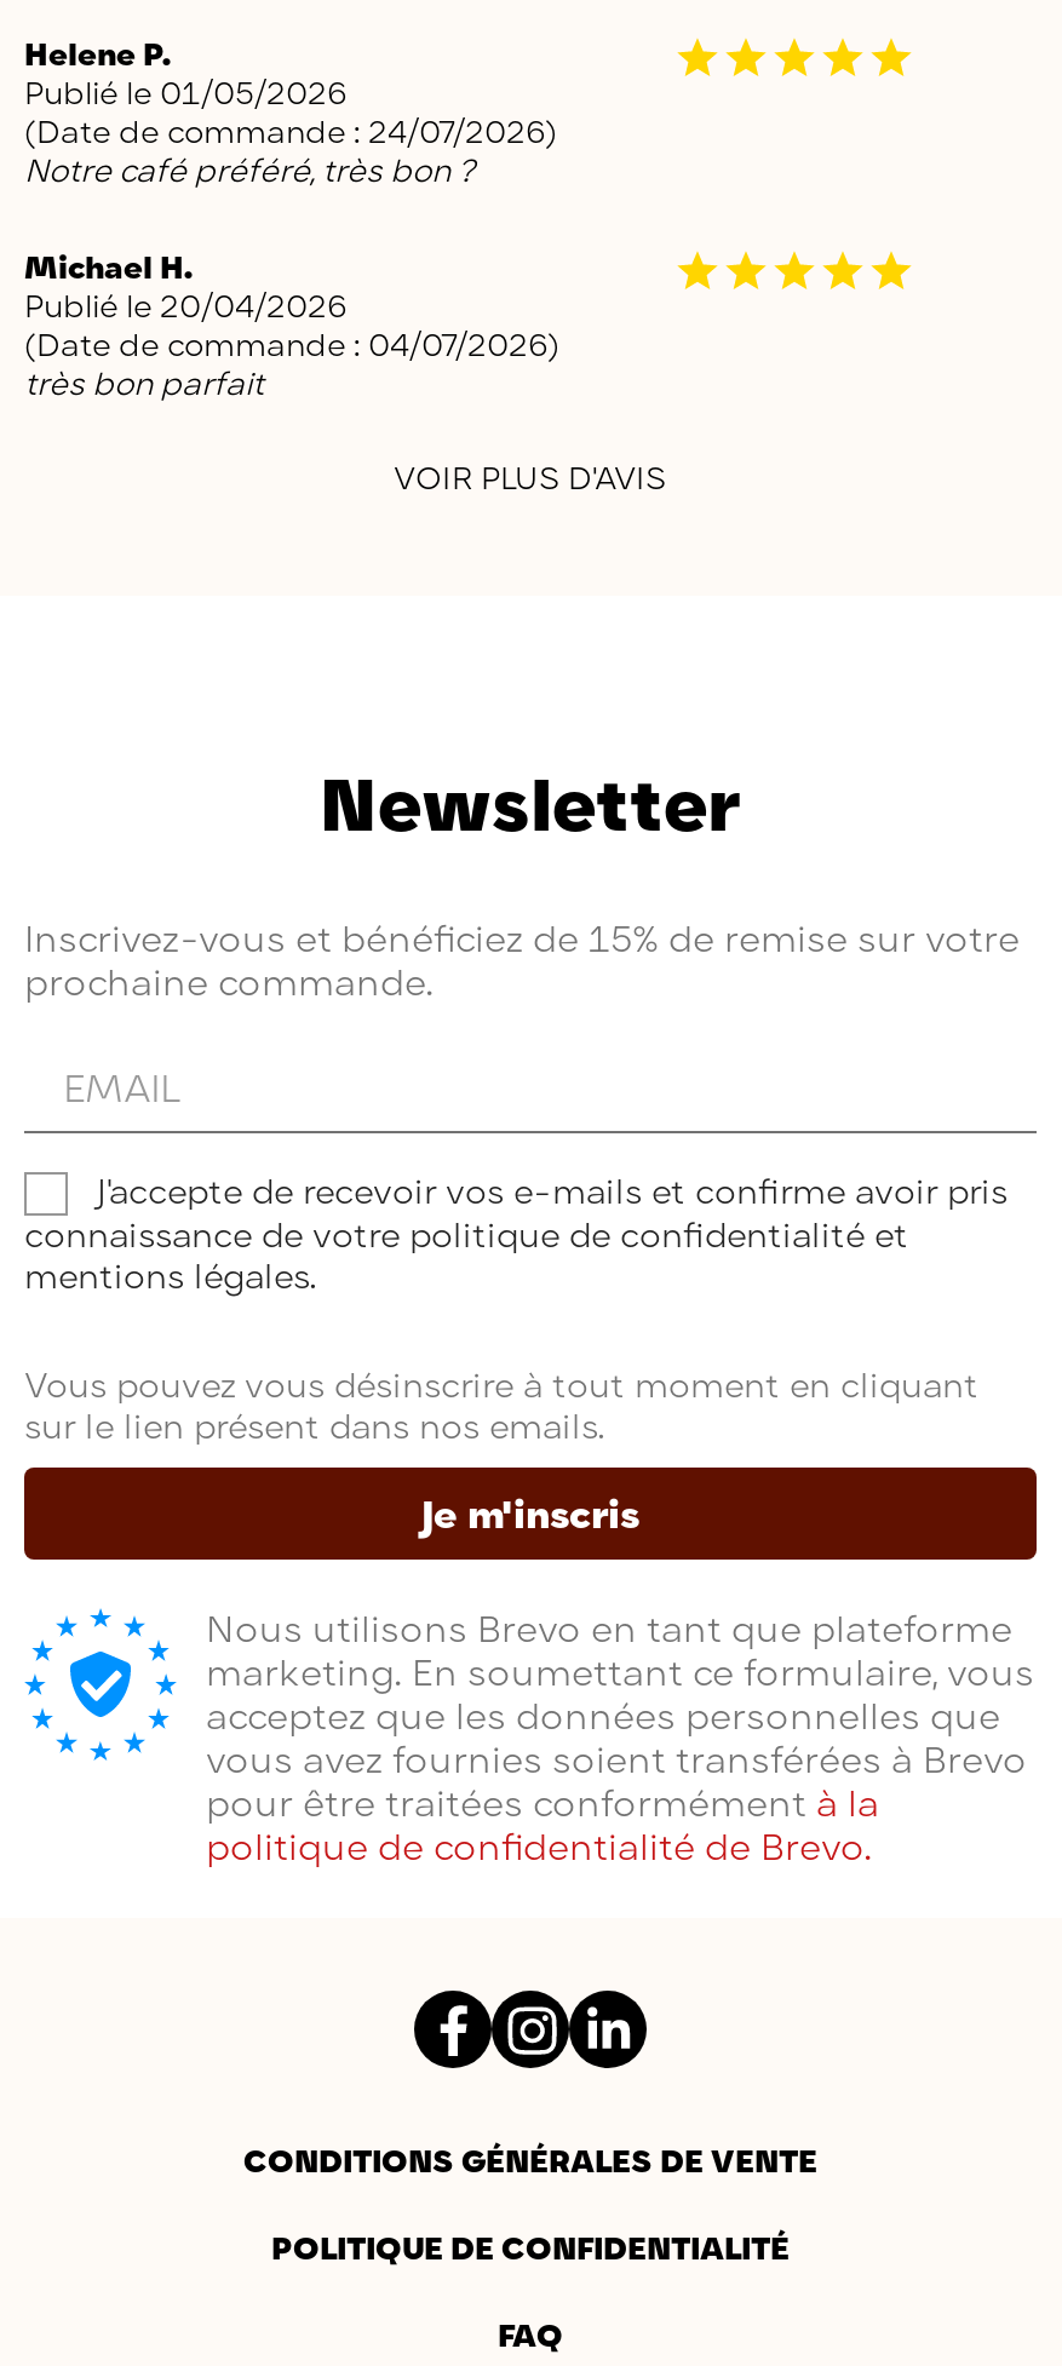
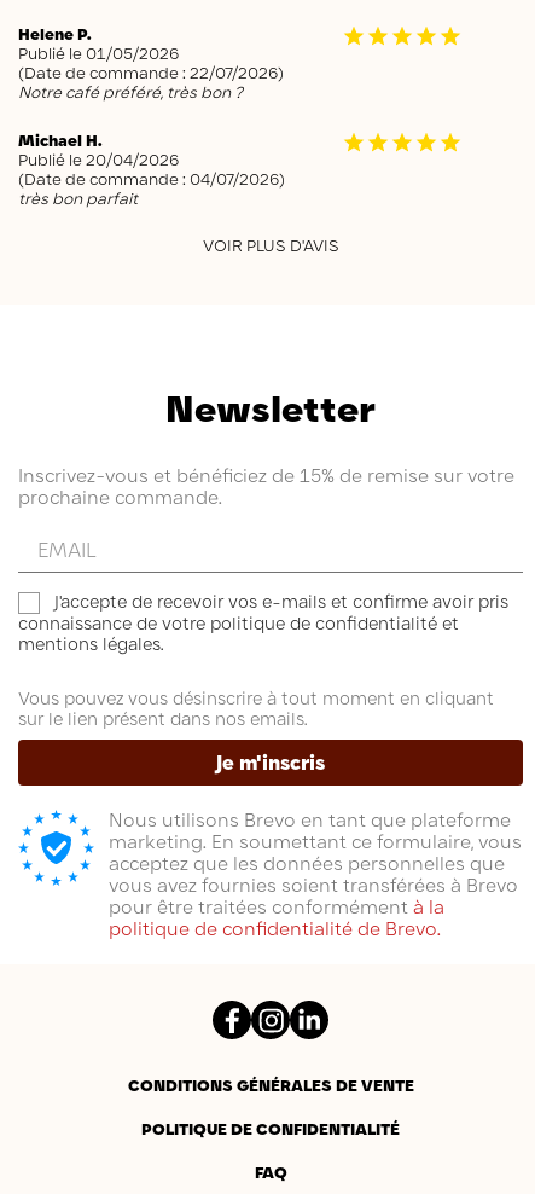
- (Date de commande : 24/07/2026)
+ (Date de commande : 22/07/2026)
